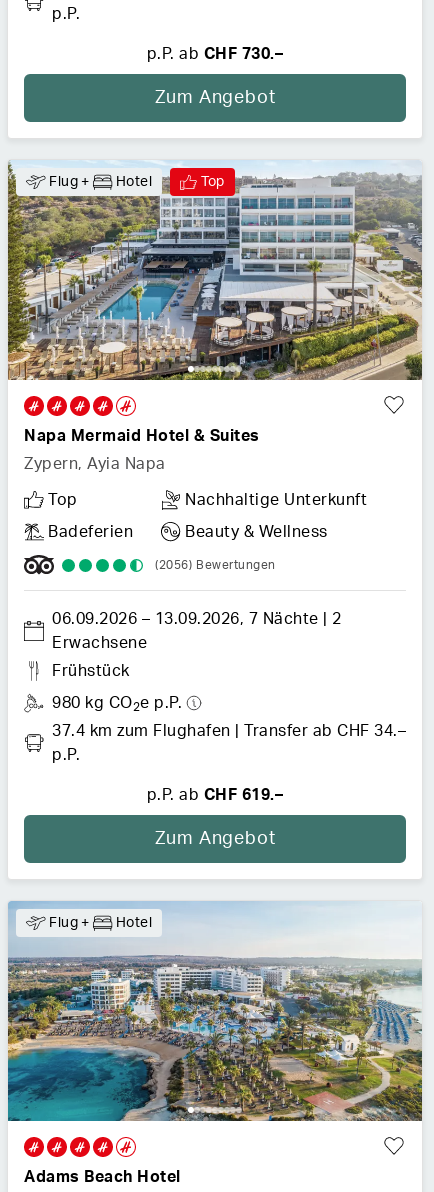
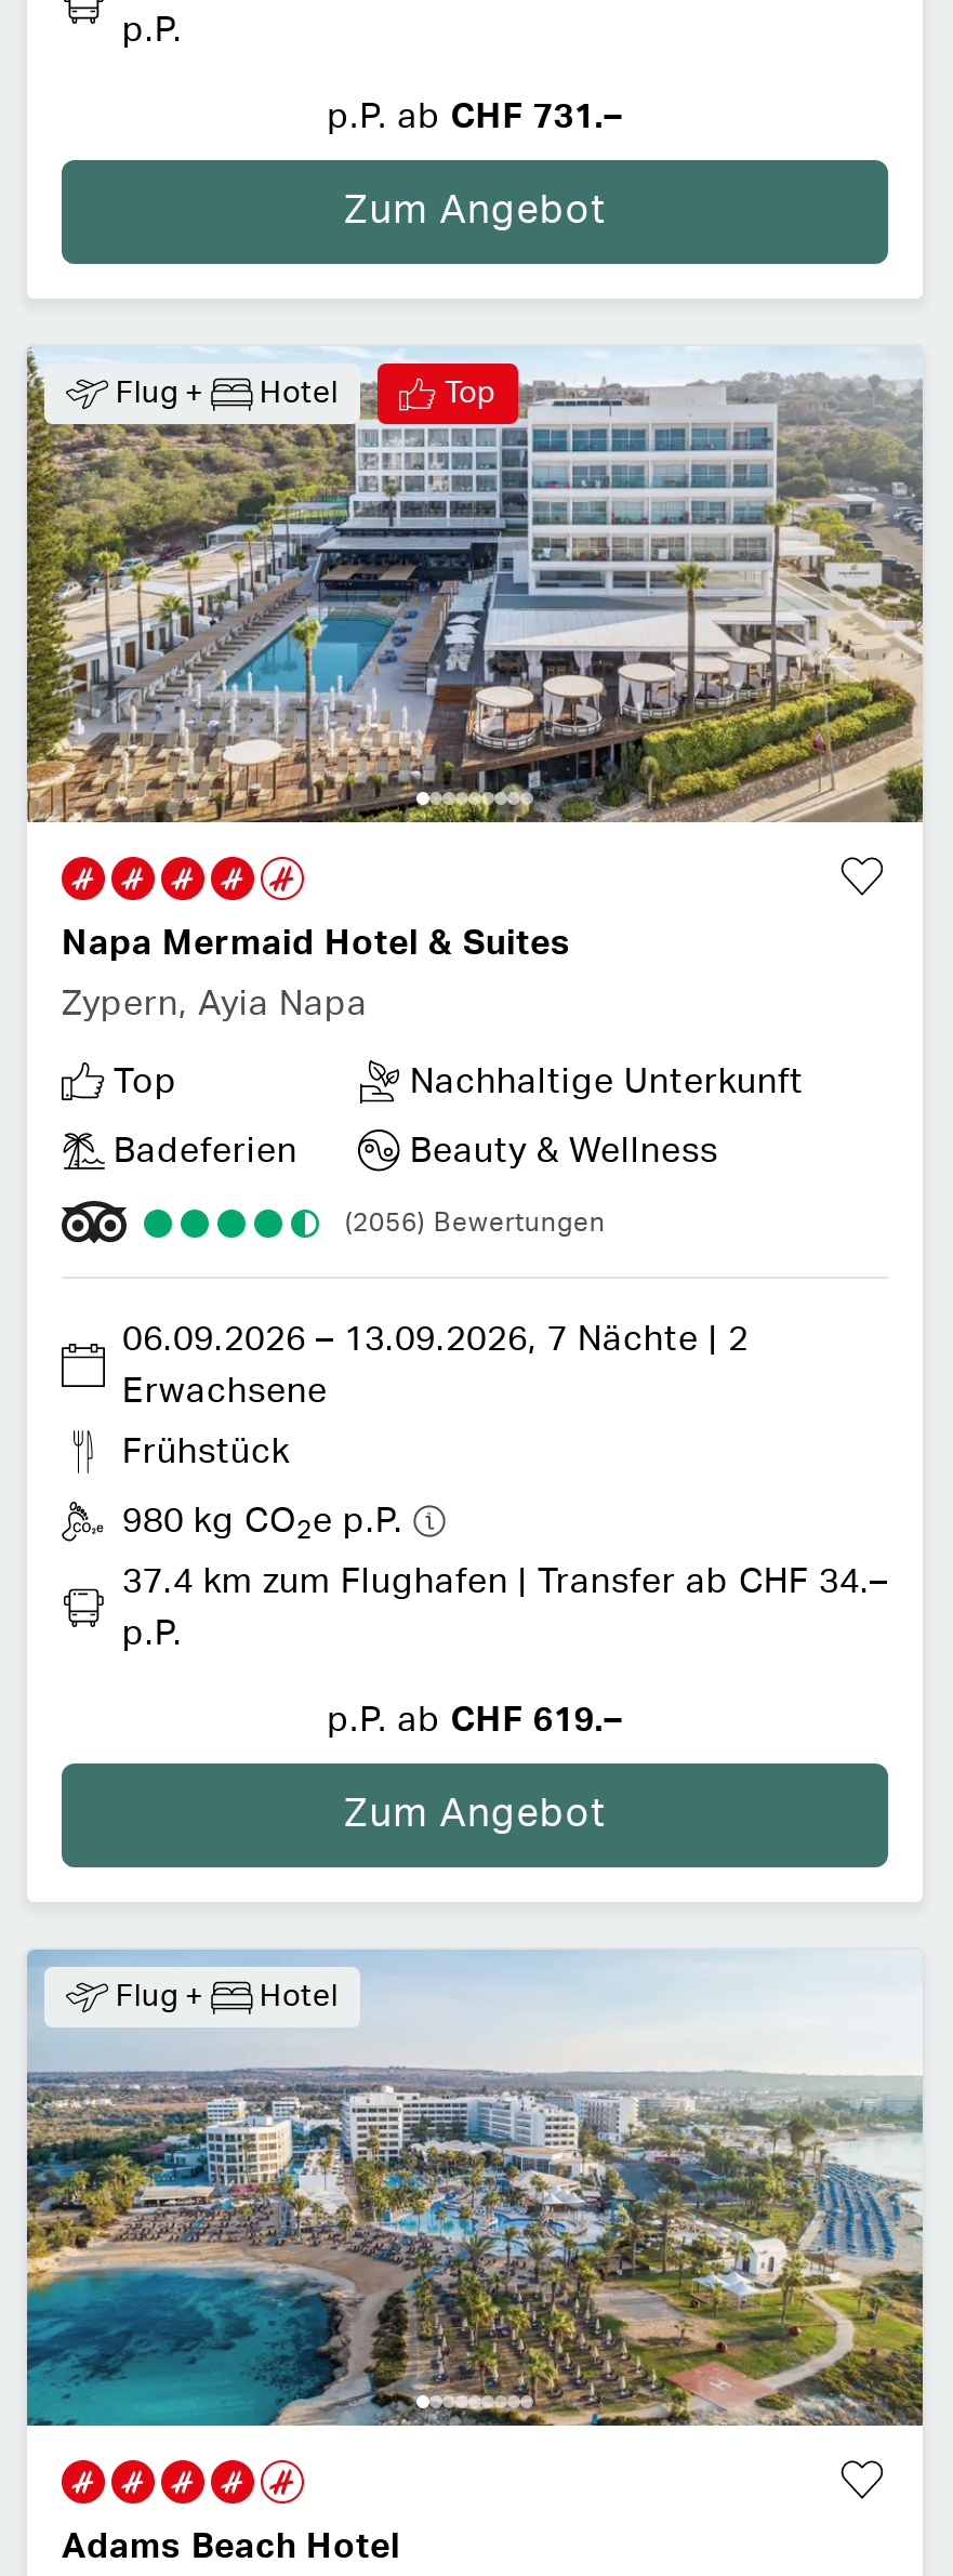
- p.P. ab CHF 730.–
+ p.P. ab CHF 731.–
